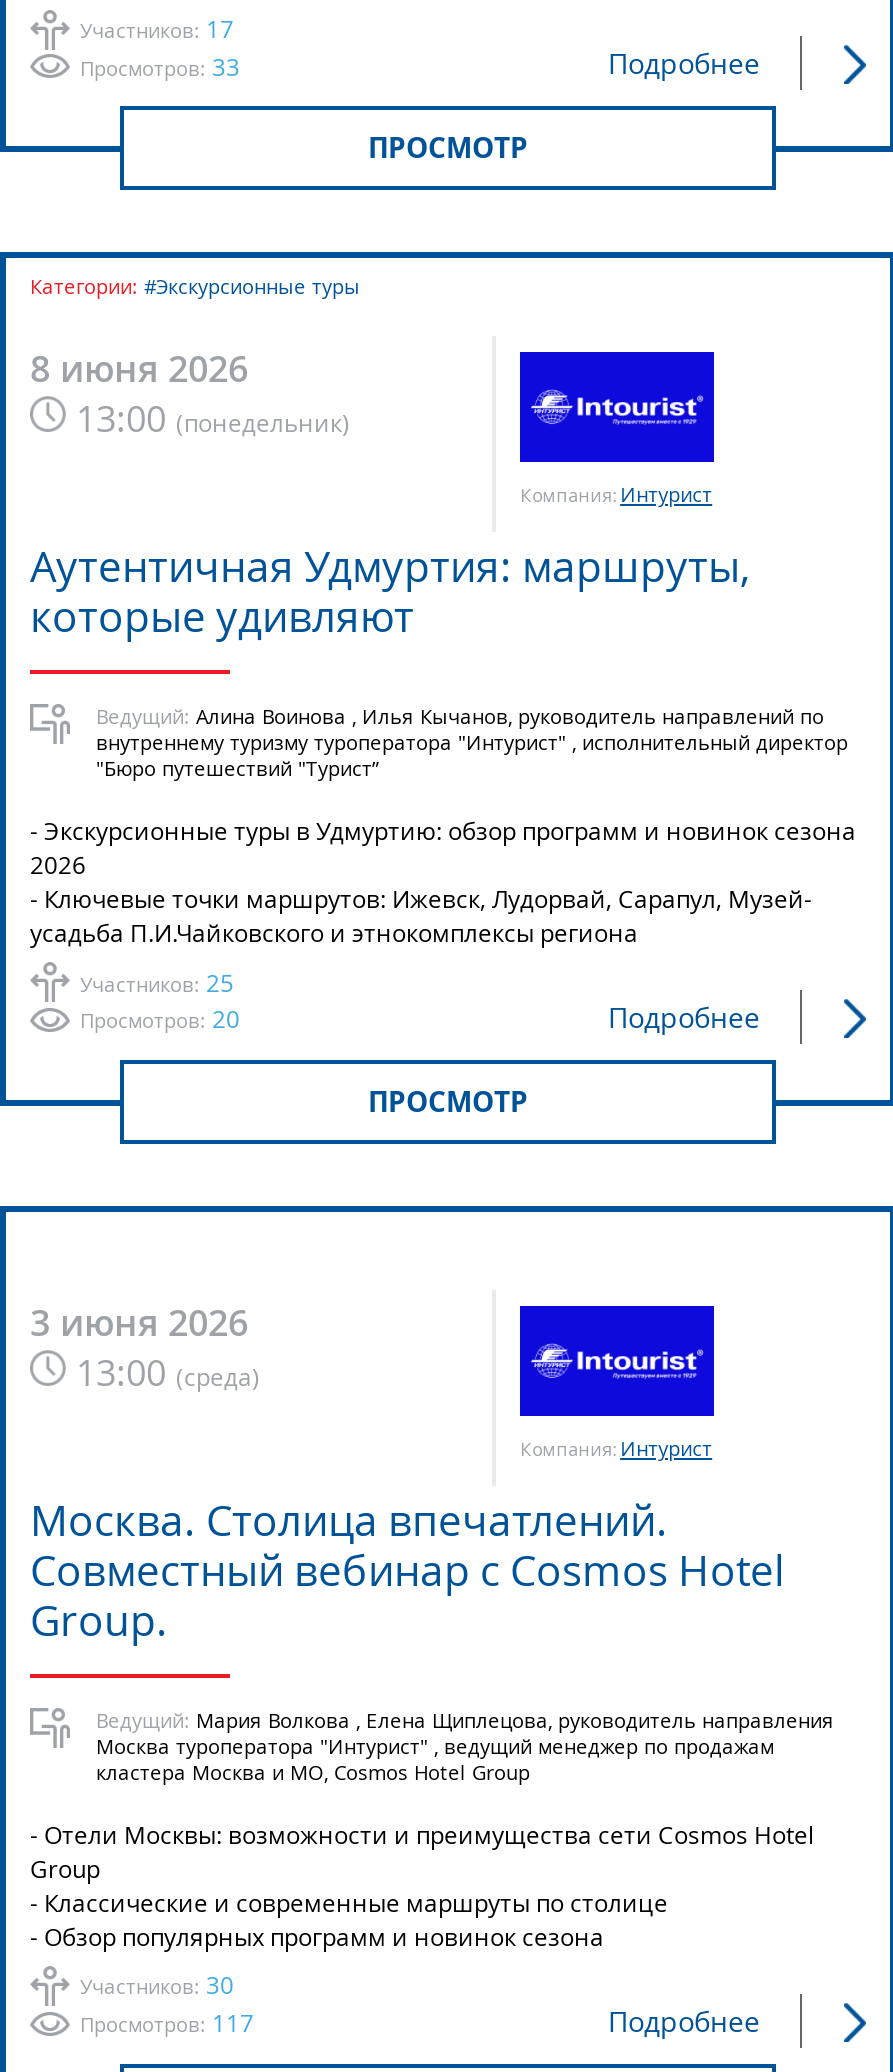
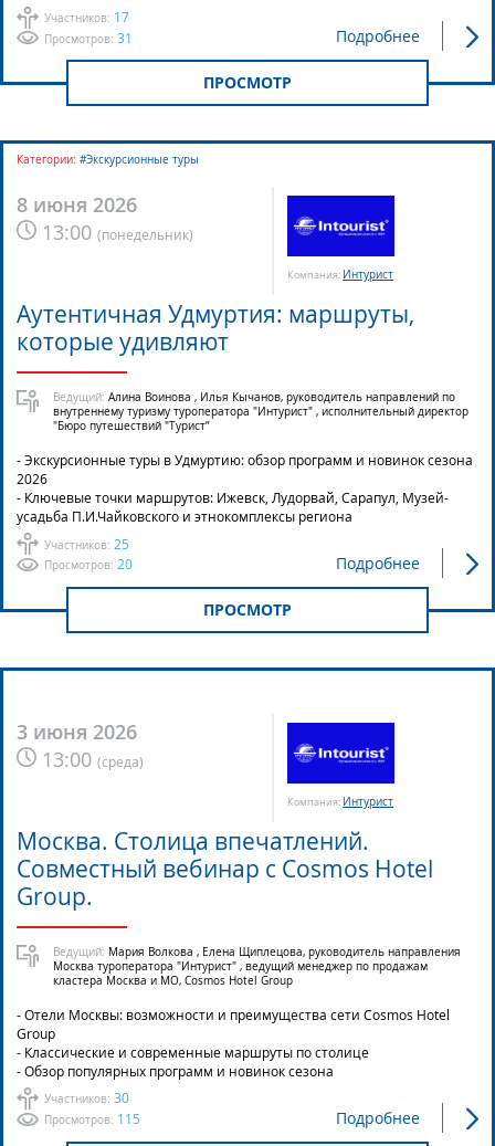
- Просмотров: 33
+ Просмотров: 31

- Просмотров: 117
+ Просмотров: 115
